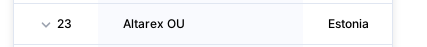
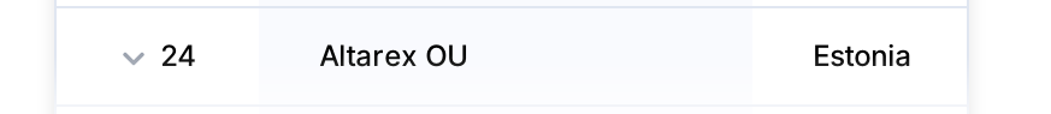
- 23
+ 24
